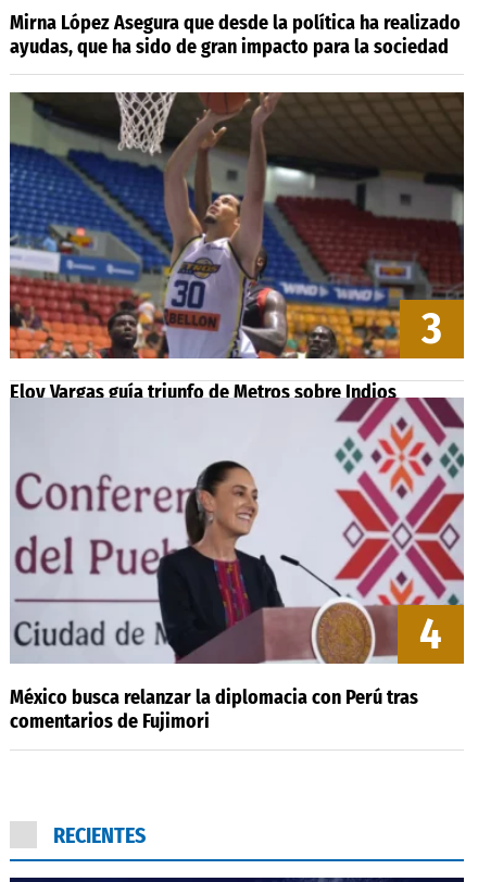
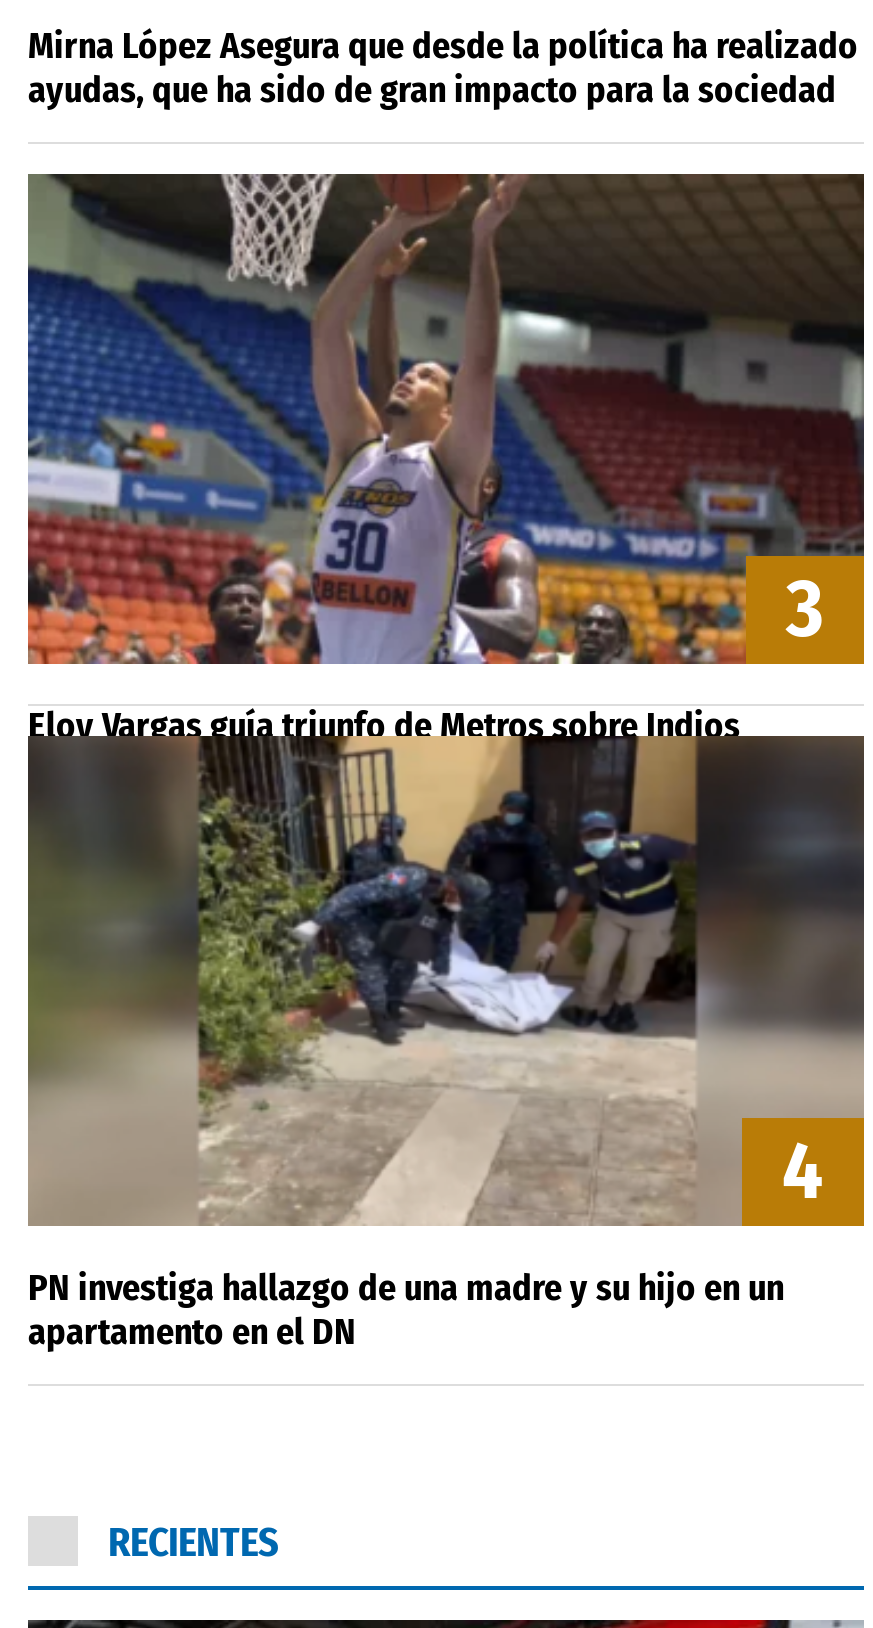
- [image]
- México busca relanzar la diplomacia con Perú tras
- comentarios de Fujimori
+ [image]
+ PN investiga hallazgo de una madre y su hijo en un
+ apartamento en el DN
